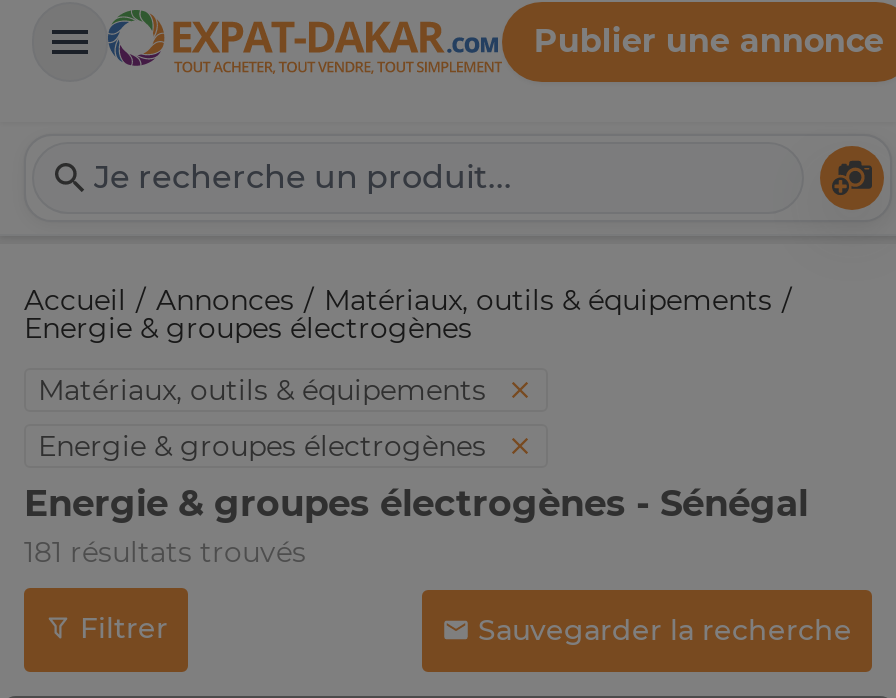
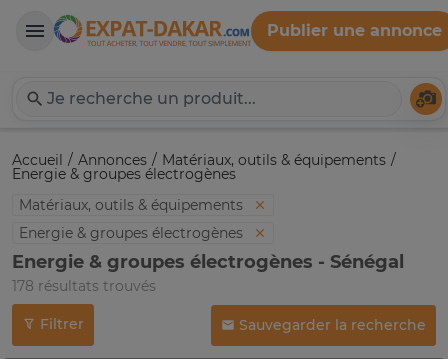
- 181 résultats trouvés
+ 178 résultats trouvés
